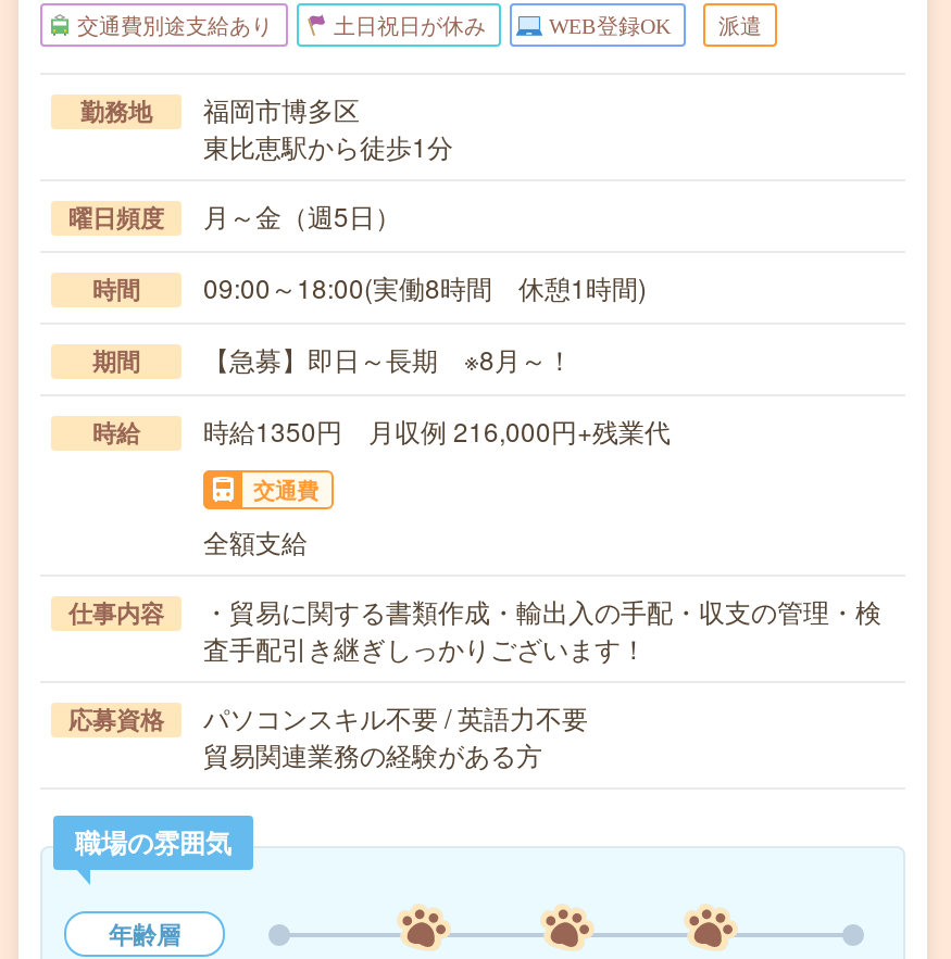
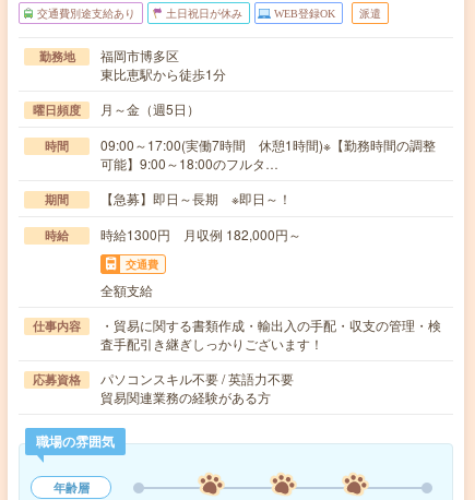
- 09:00～18:00(実働8時間 休憩1時間)
+ 09:00～17:00(実働7時間 休憩1時間)※【勤務時間の調整
+ 可能】9:00～18:00のフルタ…

- 【急募】即日～長期 ※8月～！
+ 【急募】即日～長期 ※即日～！

- 時給1350円 月収例 216,000円+残業代
+ 時給1300円 月収例 182,000円～
